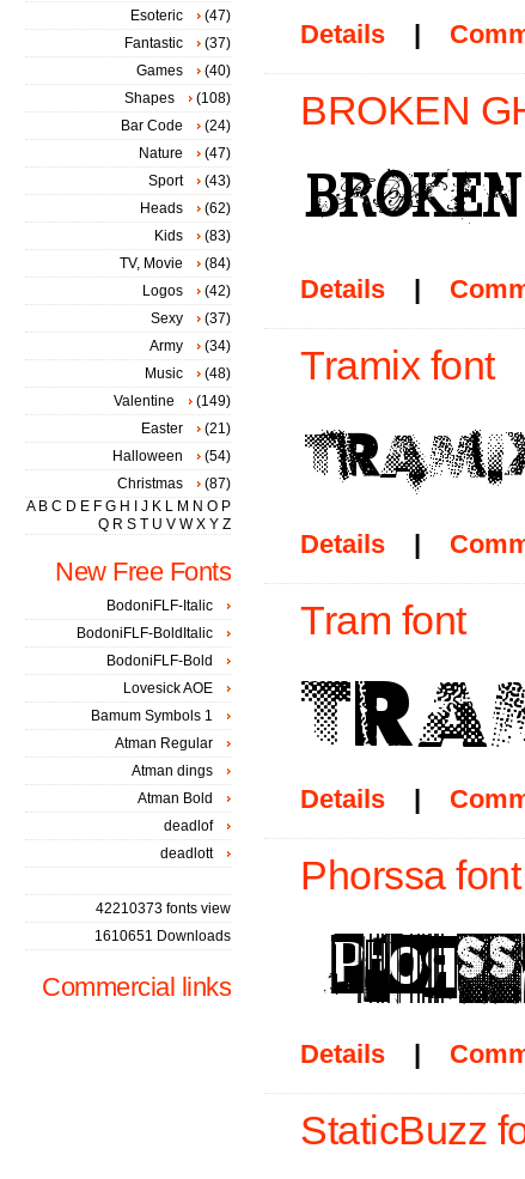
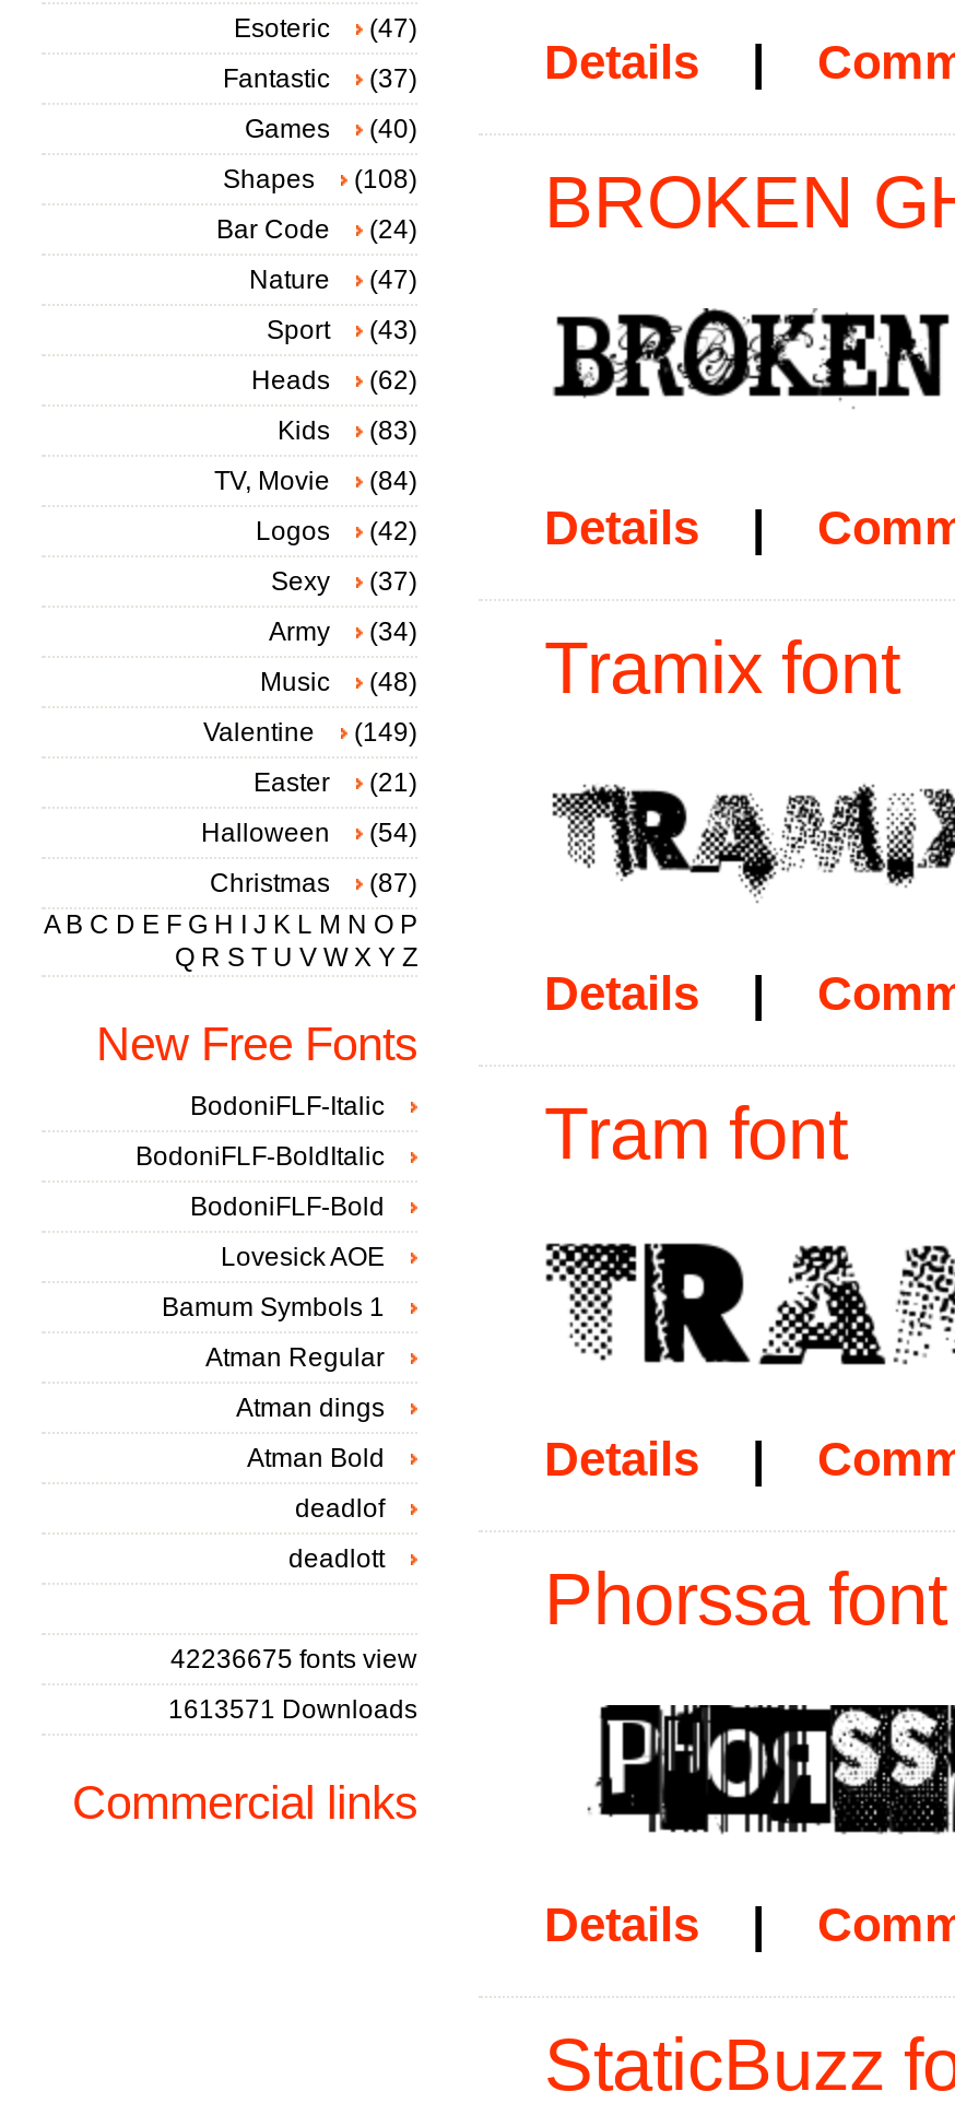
- 42210373 fonts view
+ 42236675 fonts view

- 1610651 Downloads
+ 1613571 Downloads
